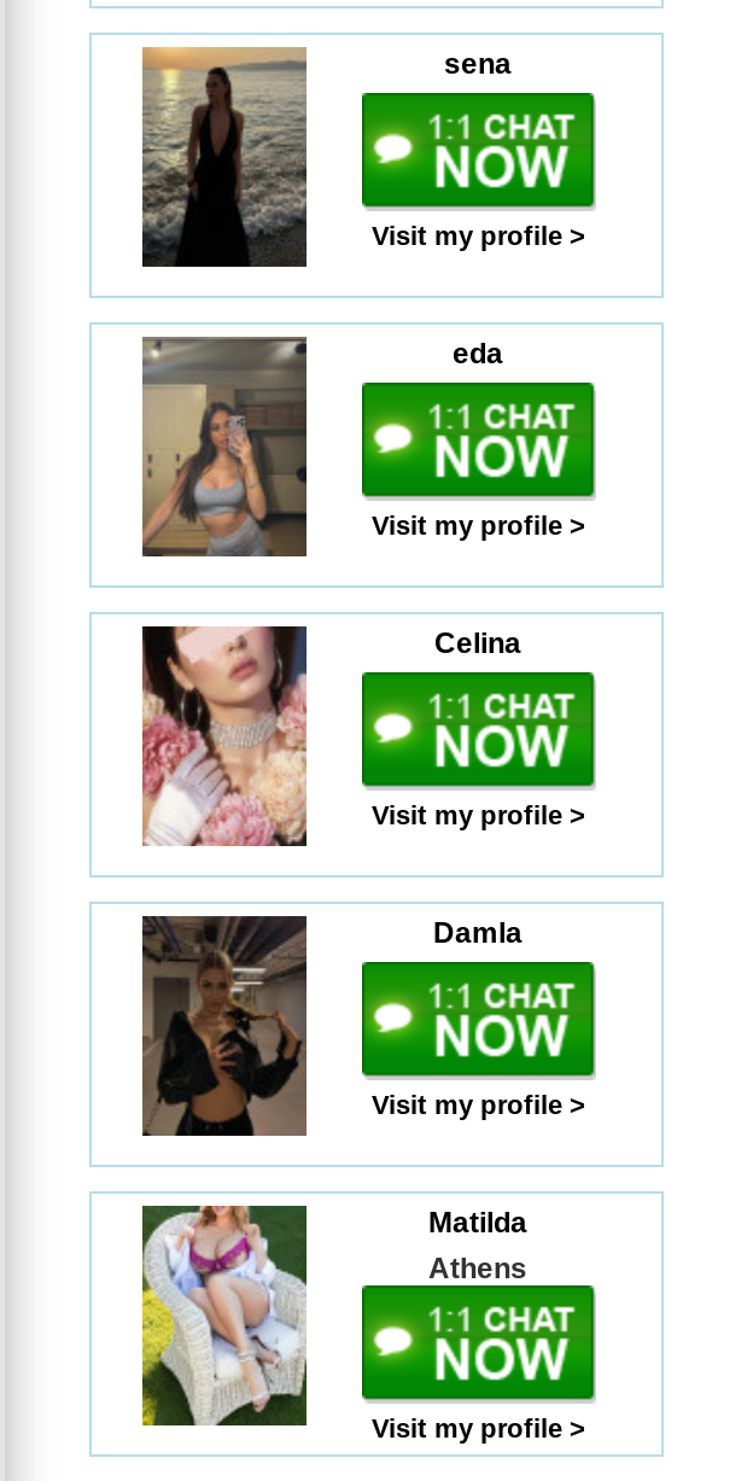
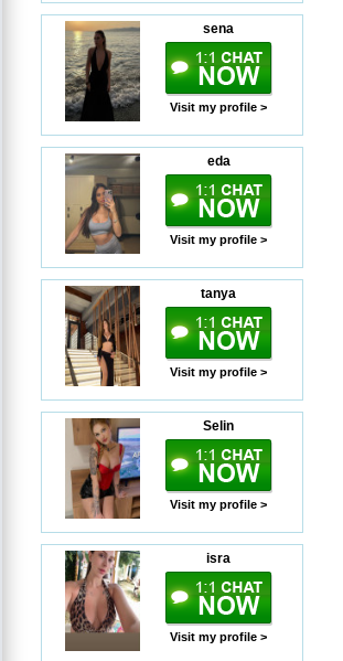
- [image]
+ [image]

- Celina
+ tanya

- [image]
+ [image]

- Damla
+ Selin

- [image]
+ [image]

- Matilda
- Athens
+ isra
